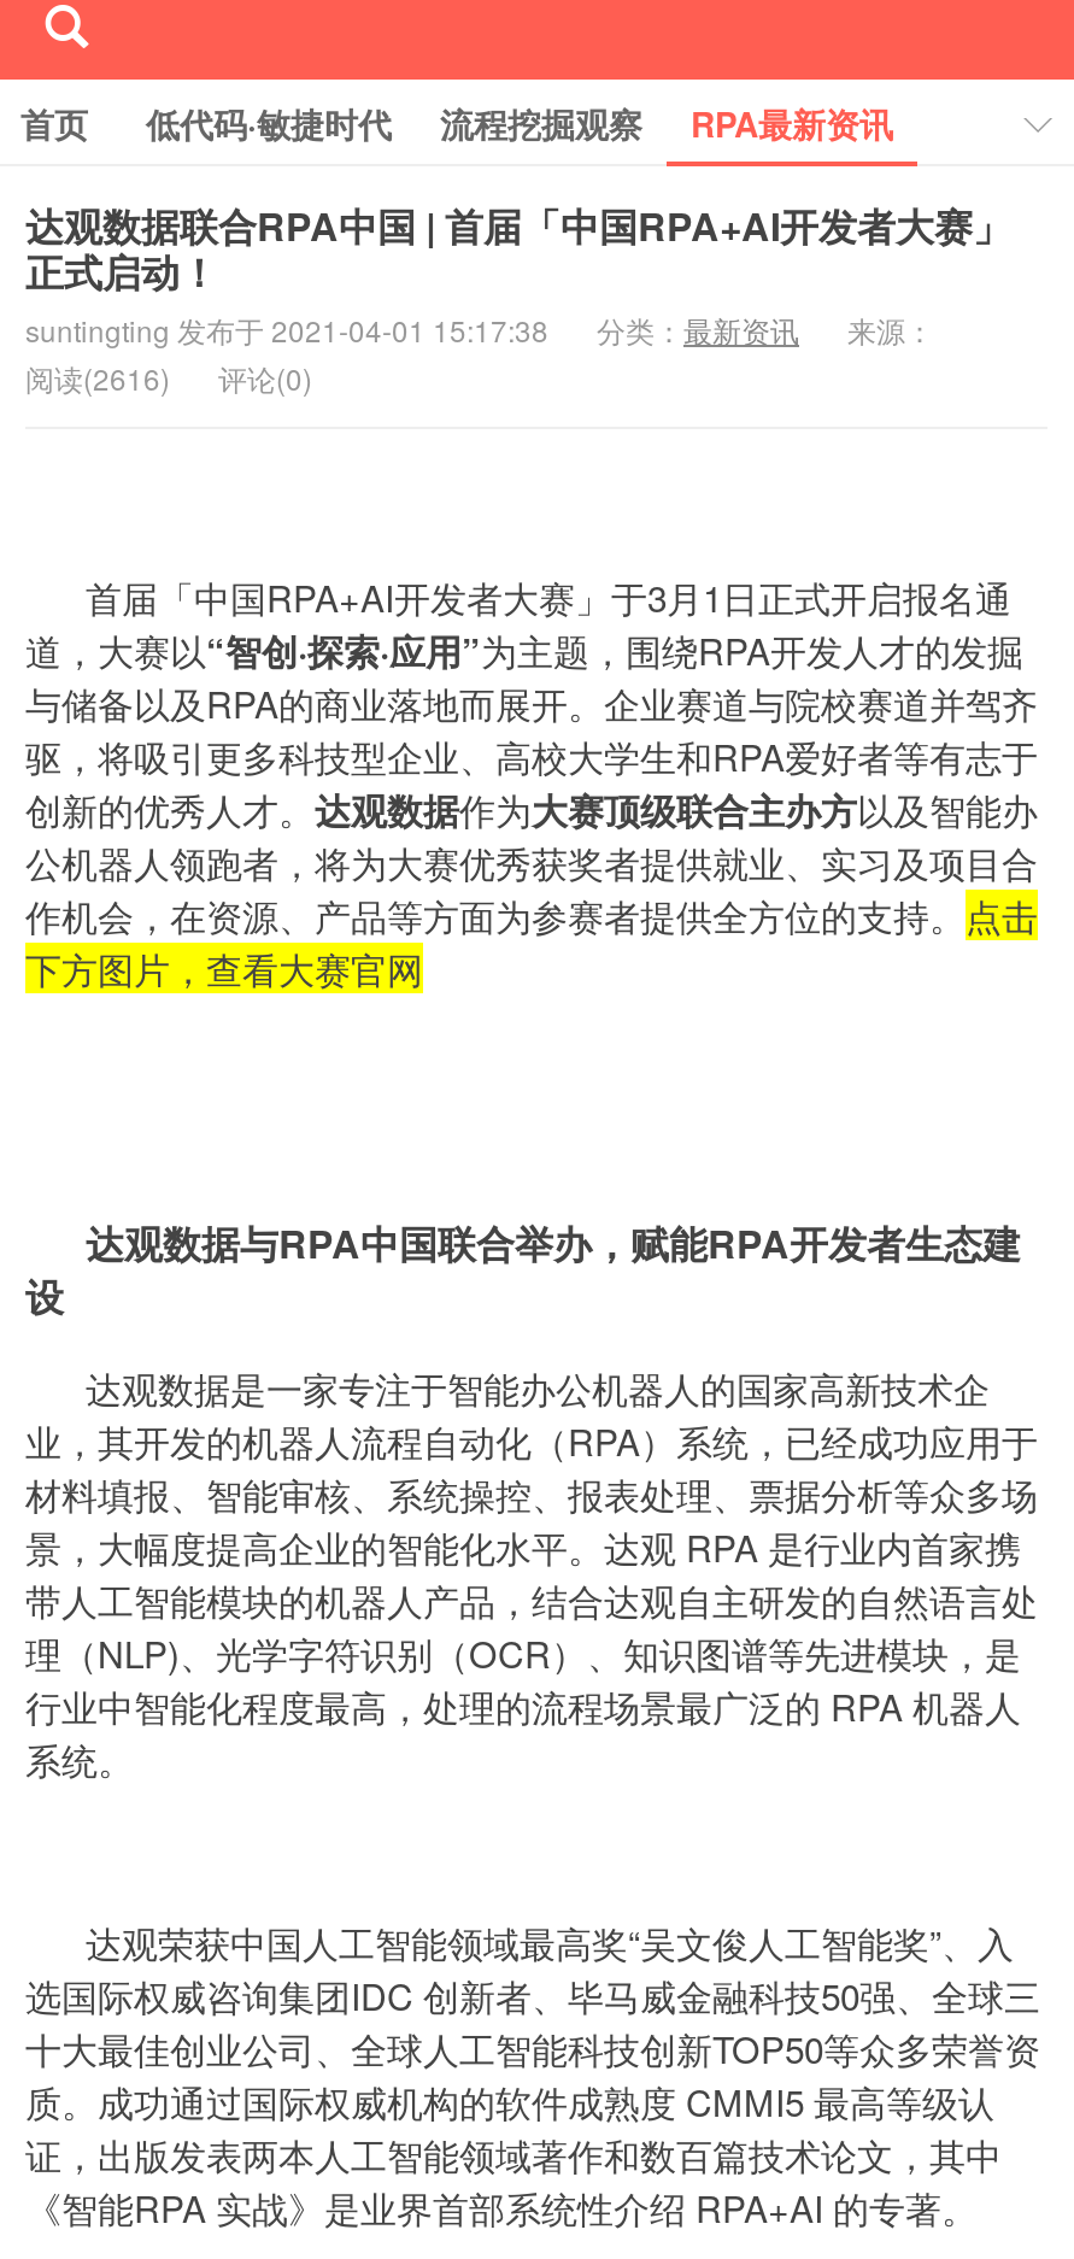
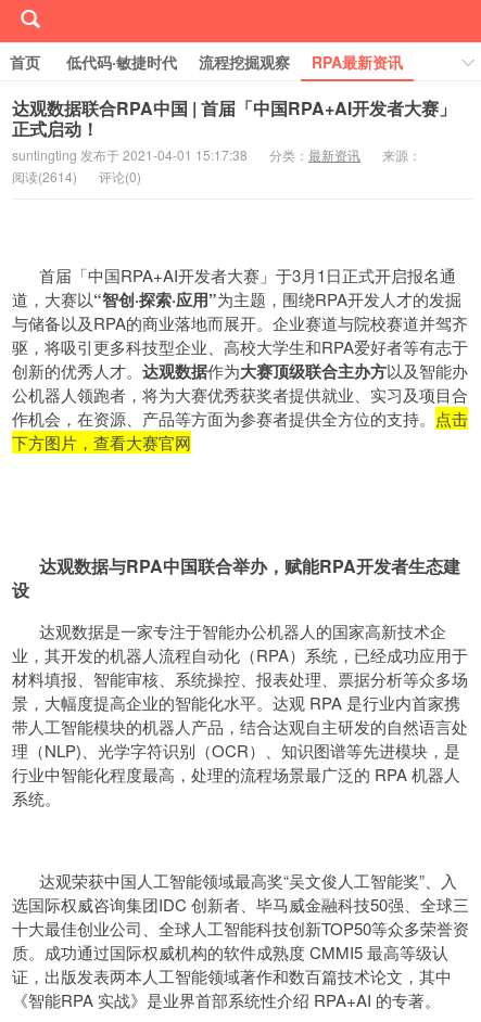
- 阅读(2616) 评论(0)
+ 阅读(2614) 评论(0)
